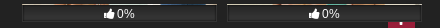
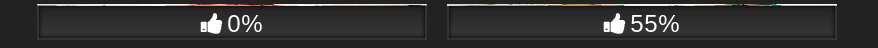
- 0%
+ 55%
